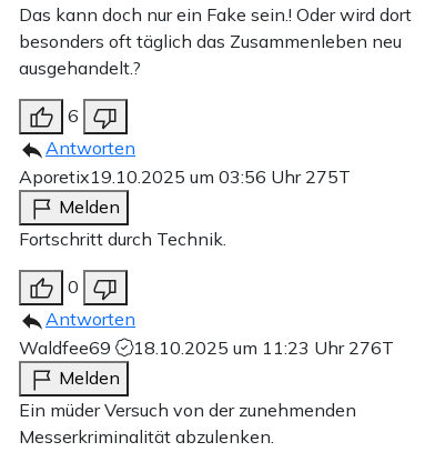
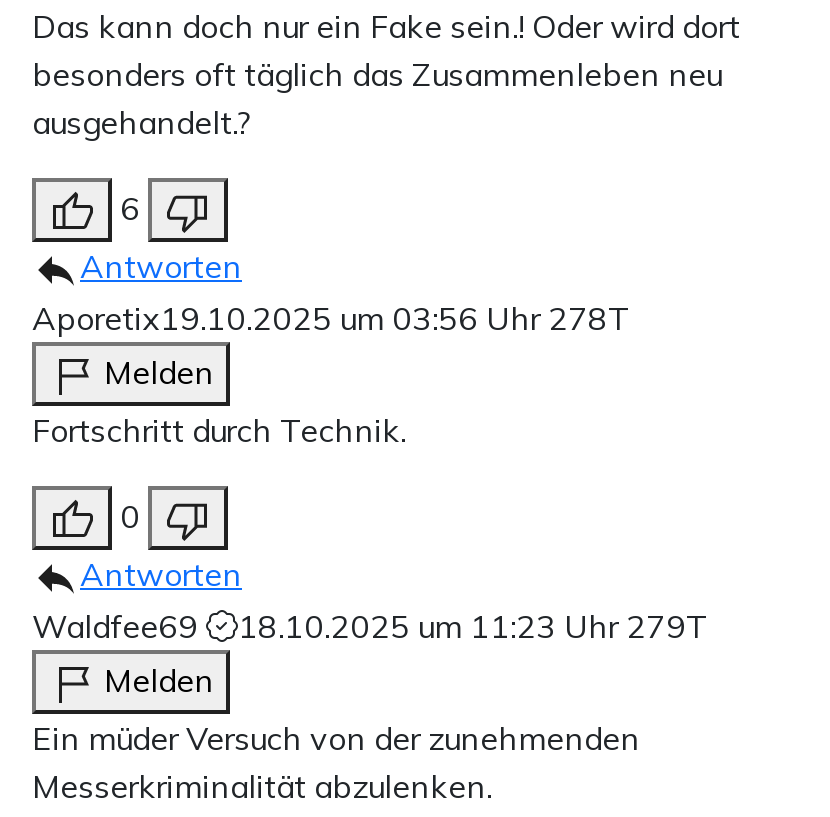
- Aporetix19.10.2025 um 03:56 Uhr 275T
+ Aporetix19.10.2025 um 03:56 Uhr 278T

- Waldfee69 18.10.2025 um 11:23 Uhr 276T
+ Waldfee69 18.10.2025 um 11:23 Uhr 279T
